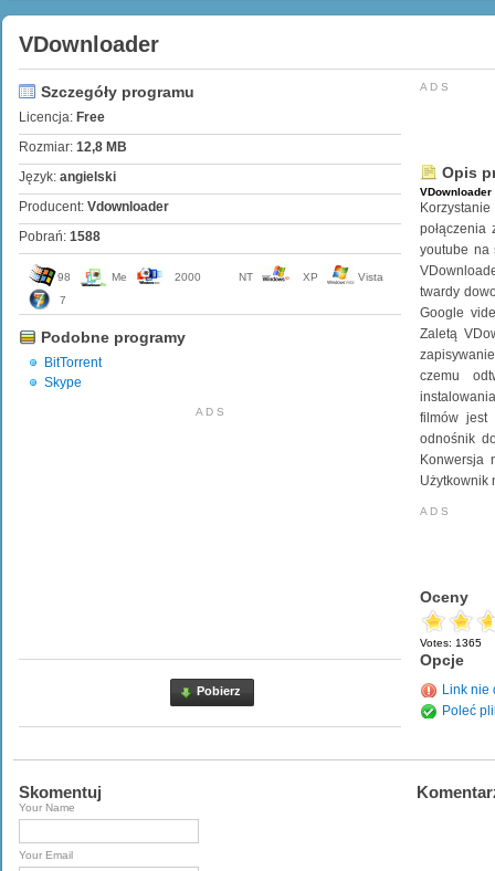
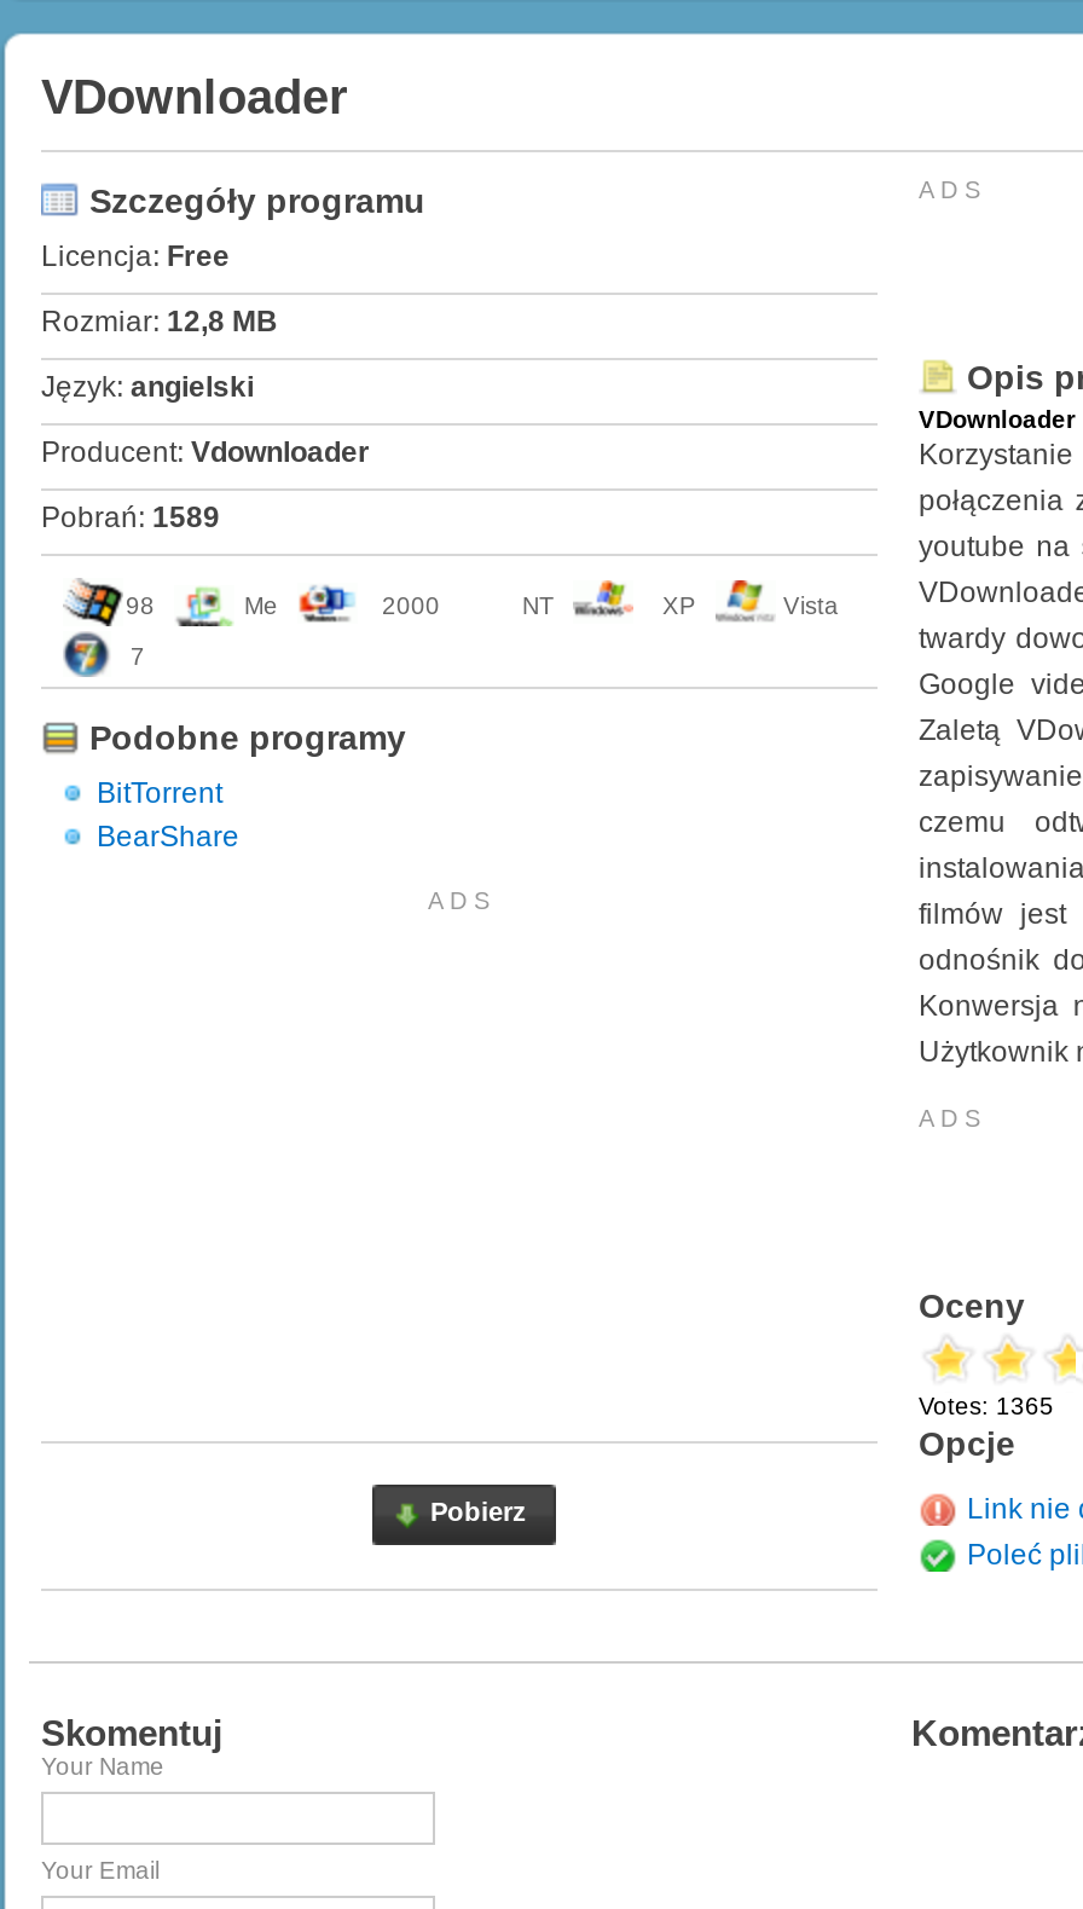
- Pobrań: 1588
+ Pobrań: 1589

- Skype
+ BearShare
